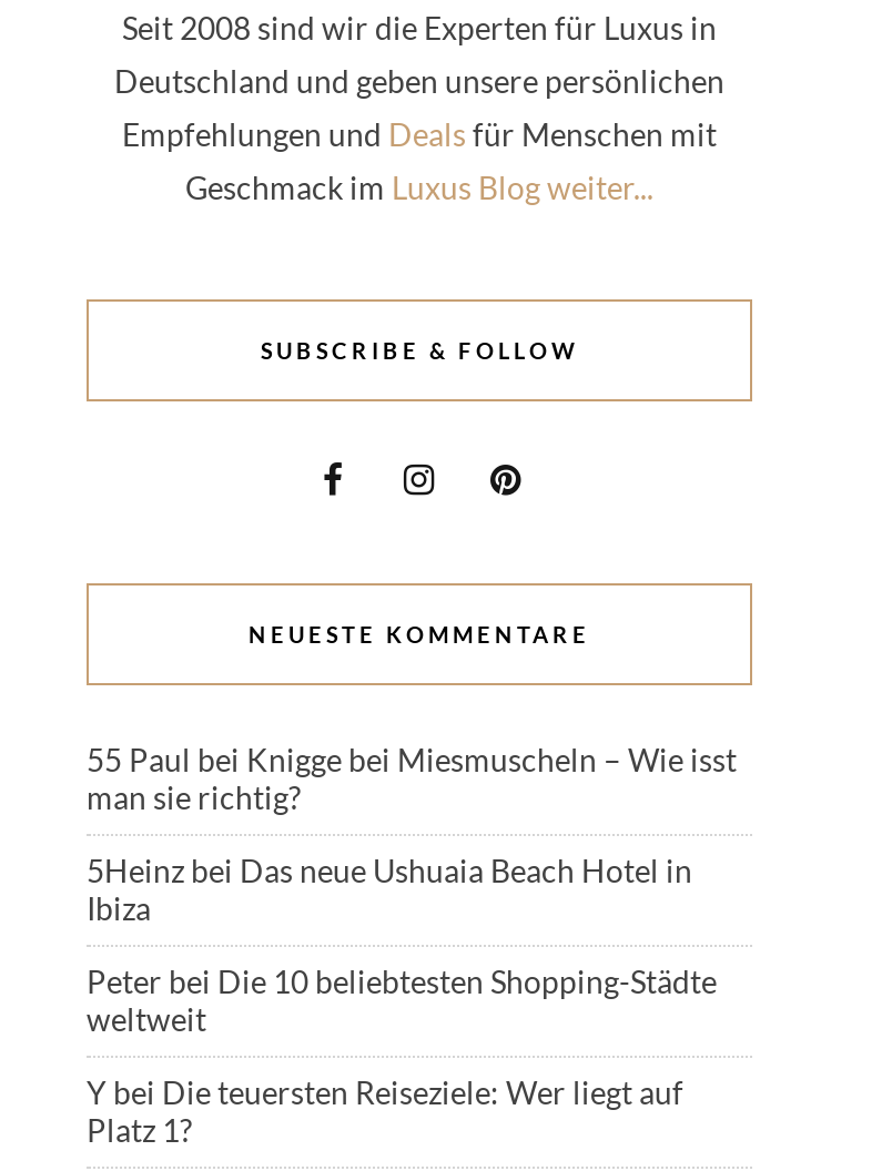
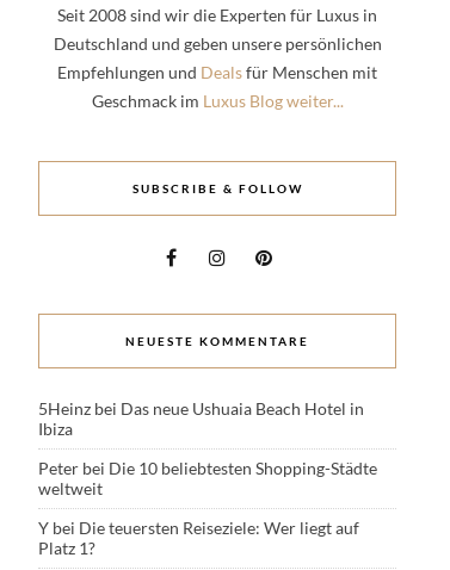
- 55 Paul bei Knigge bei Miesmuscheln – Wie isst
- man sie richtig?
